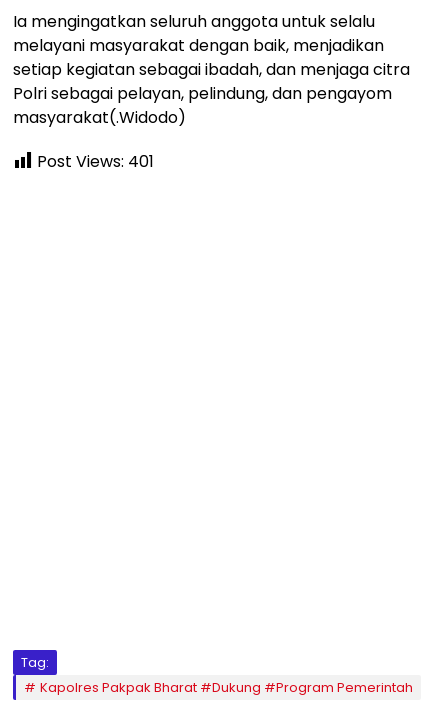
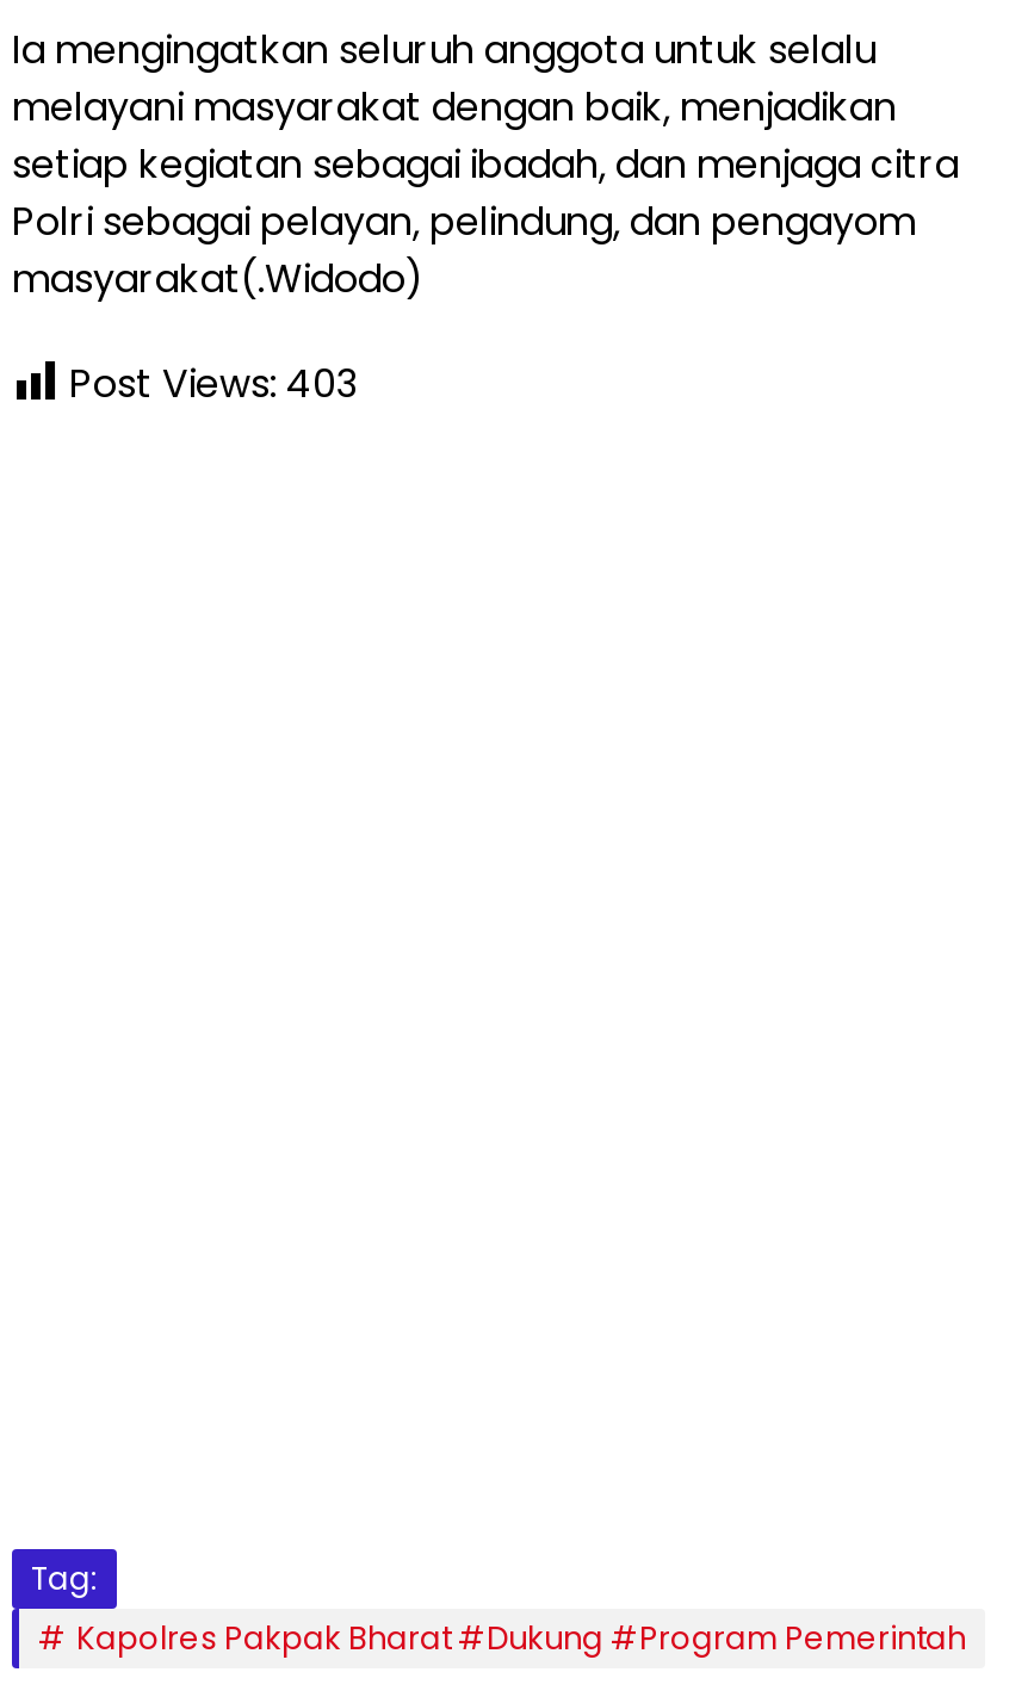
- Post Views: 401
+ Post Views: 403
